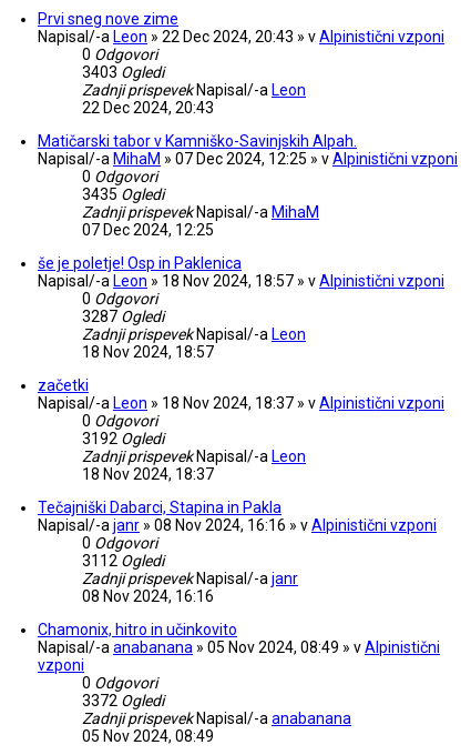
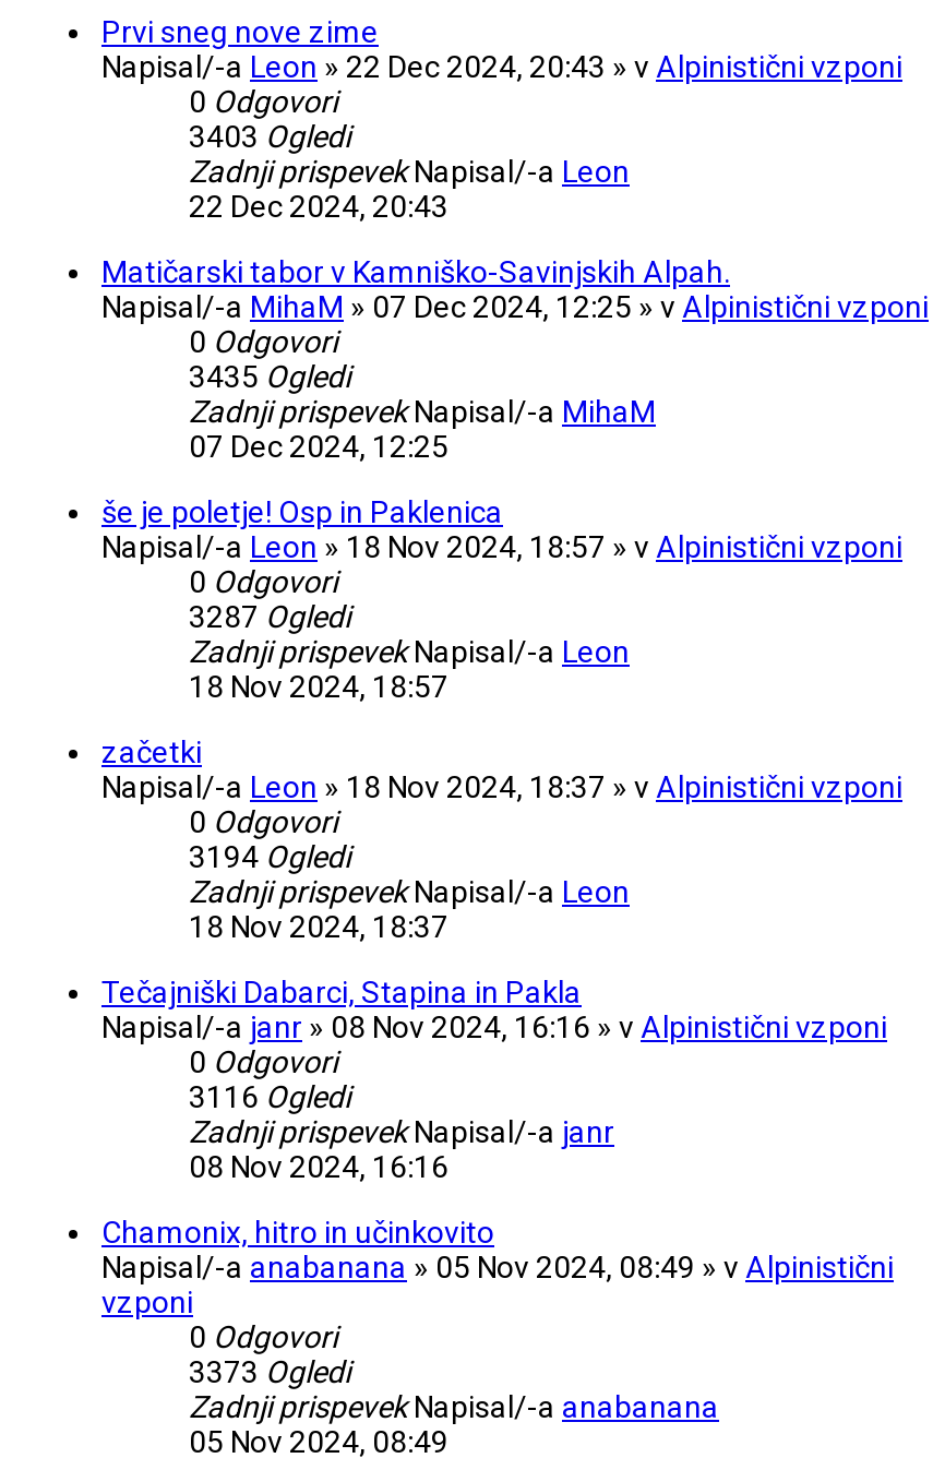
- 3192Ogledi
+ 3194Ogledi

- 3112Ogledi
+ 3116Ogledi

- 3372Ogledi
+ 3373Ogledi
